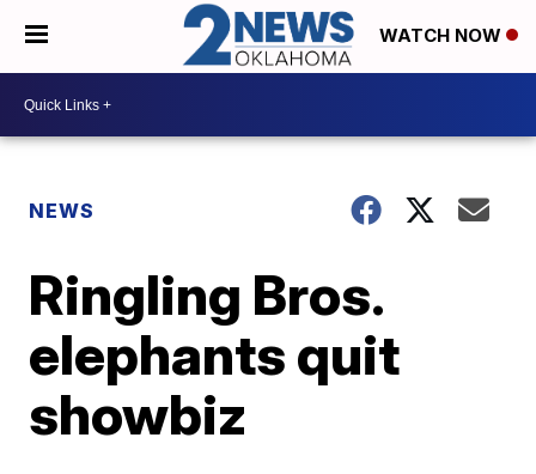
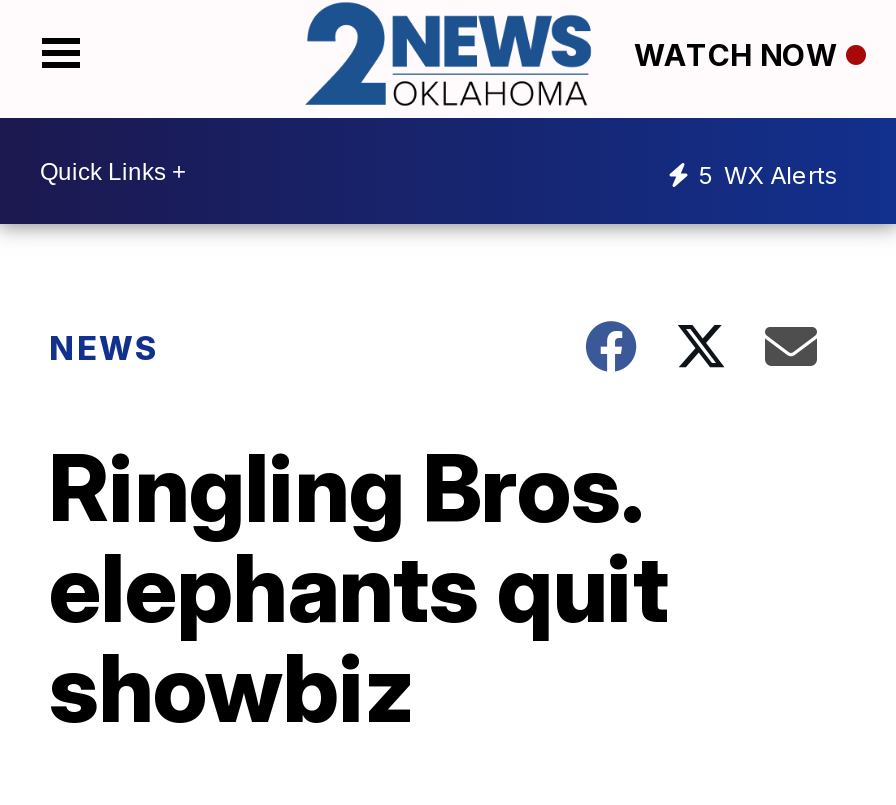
+ 5 WX Alerts
